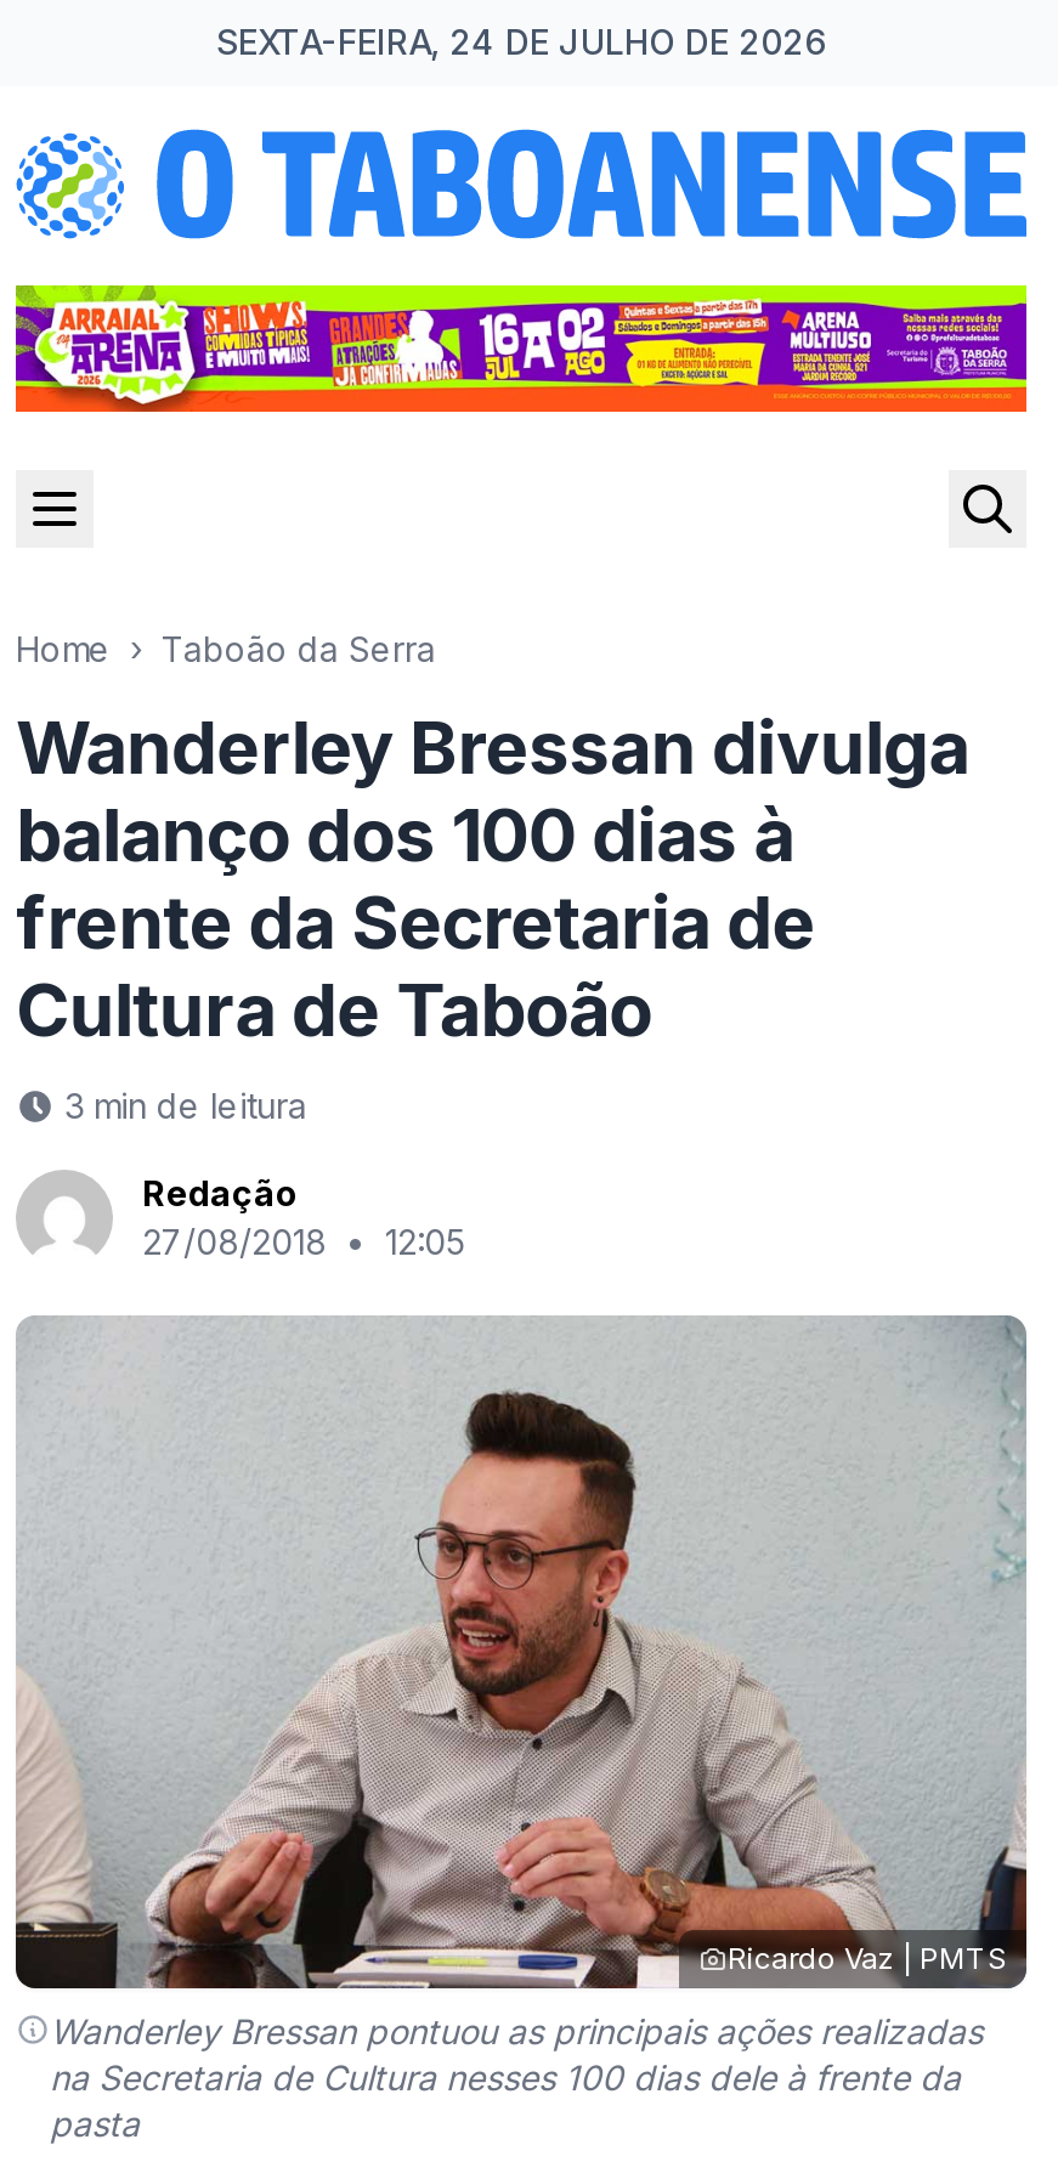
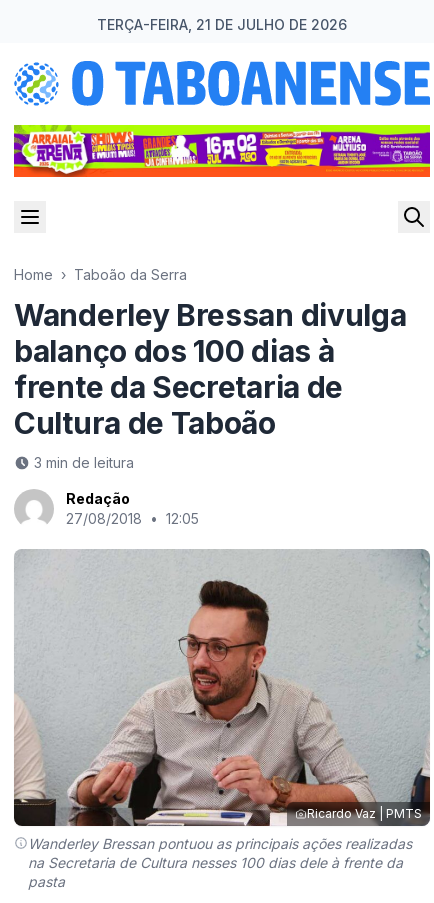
- SEXTA-FEIRA, 24 DE JULHO DE 2026
+ TERÇA-FEIRA, 21 DE JULHO DE 2026
